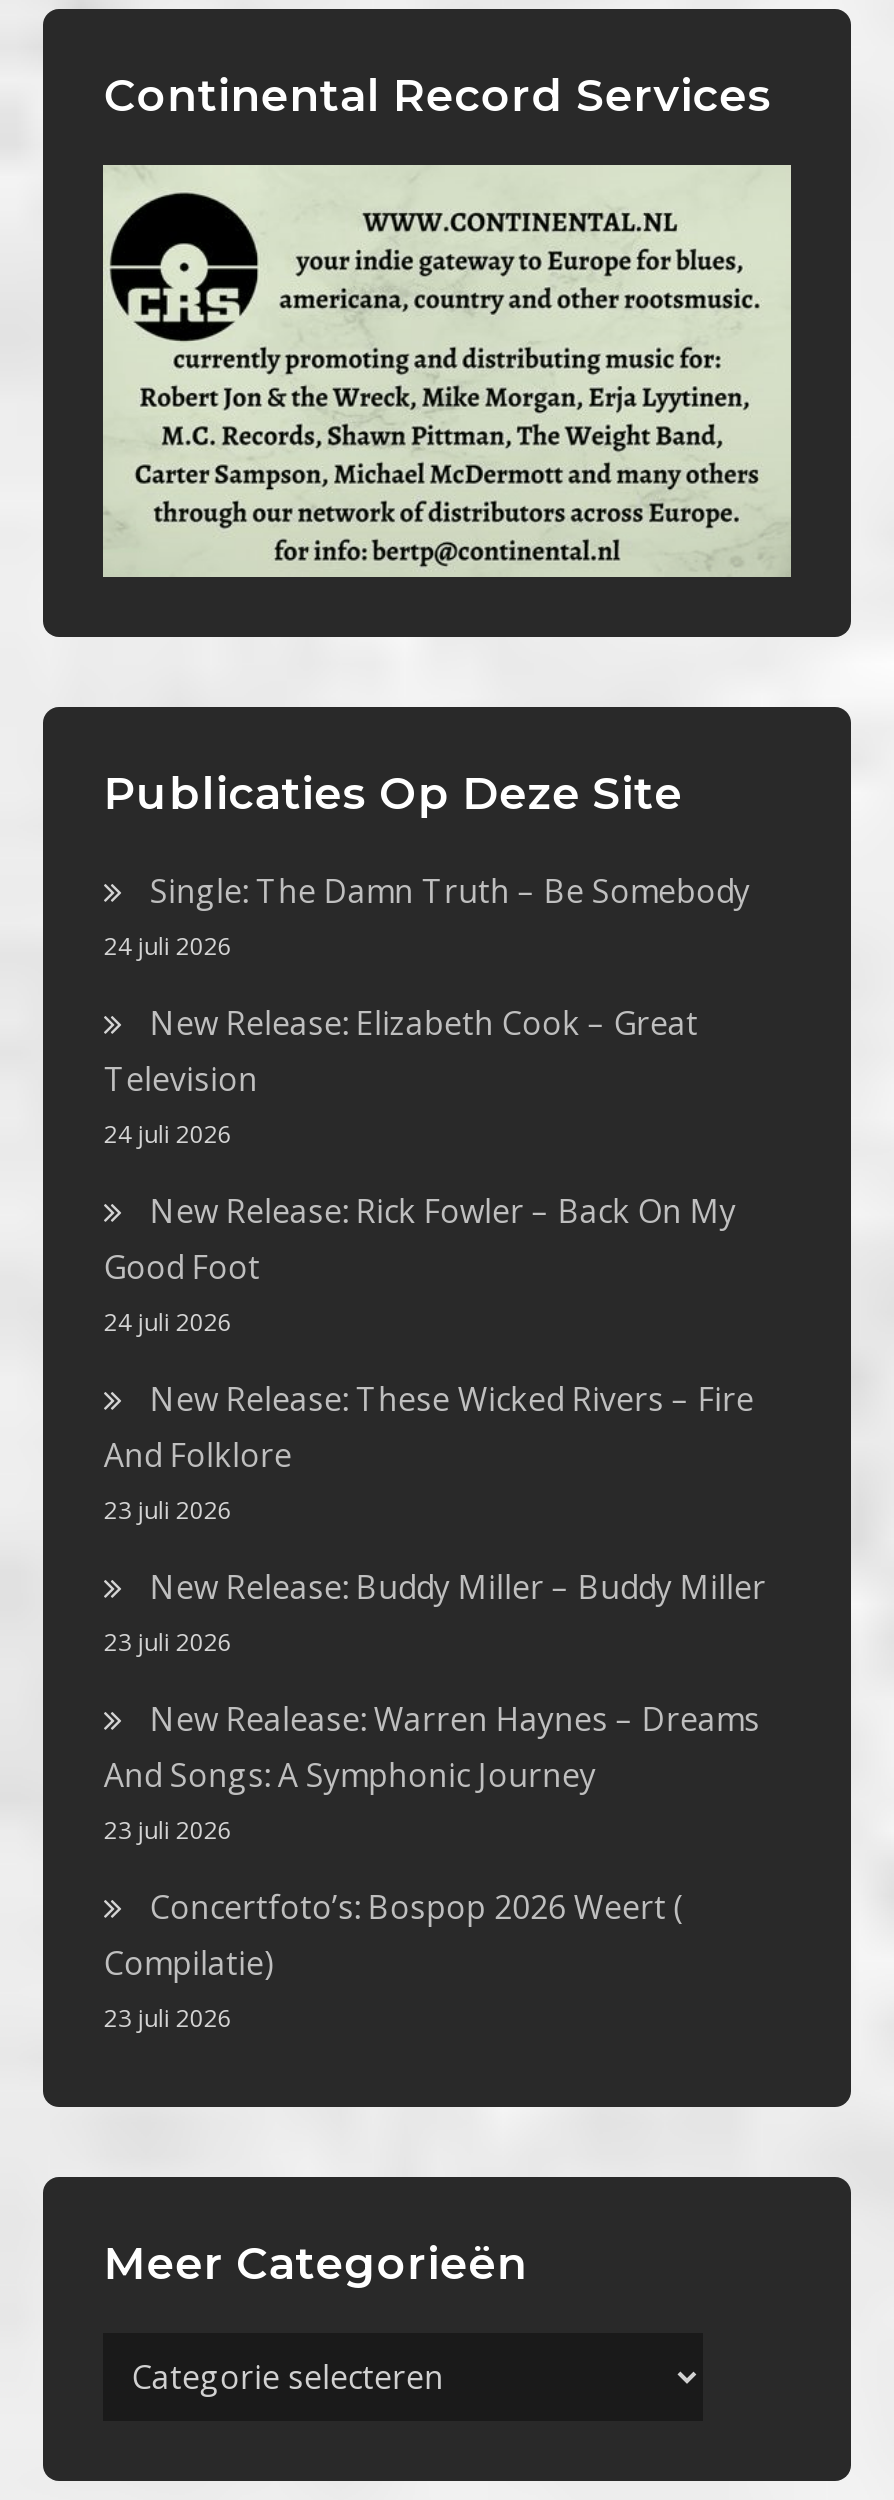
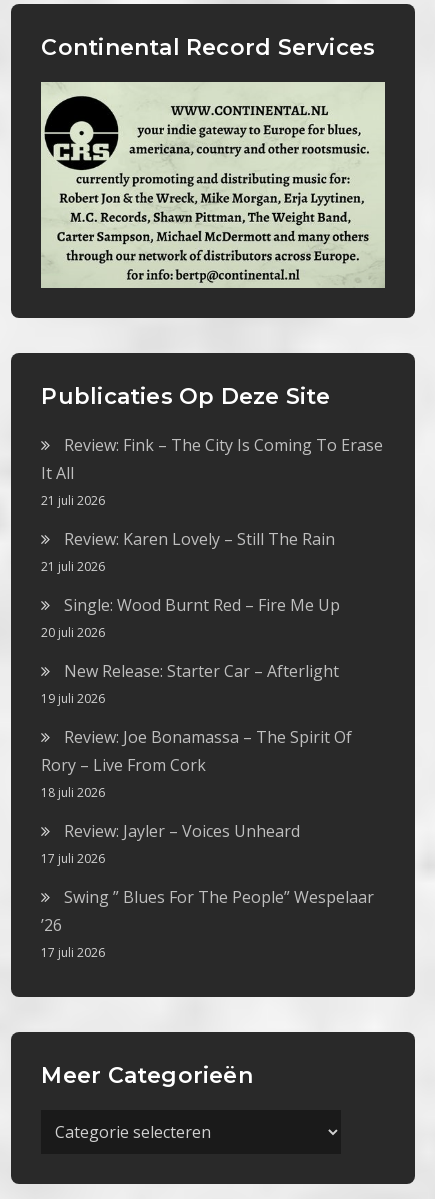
- Single: The Damn Truth – Be Somebody
- 24 juli 2026
+ Review: Fink – The City Is Coming To Erase
+ It All
+ 21 juli 2026

- New Release: Elizabeth Cook – Great
- Television
- 24 juli 2026
+ Review: Karen Lovely – Still The Rain
+ 21 juli 2026

- New Release: Rick Fowler – Back On My
- Good Foot
- 24 juli 2026
+ Single: Wood Burnt Red – Fire Me Up
+ 20 juli 2026

- New Release: These Wicked Rivers – Fire
- And Folklore
- 23 juli 2026
+ New Release: Starter Car – Afterlight
+ 19 juli 2026

- New Release: Buddy Miller – Buddy Miller
- 23 juli 2026
+ Review: Joe Bonamassa – The Spirit Of
+ Rory – Live From Cork
+ 18 juli 2026

- New Realease: Warren Haynes – Dreams
- And Songs: A Symphonic Journey
- 23 juli 2026
+ Review: Jayler – Voices Unheard
+ 17 juli 2026

- Concertfoto’s: Bospop 2026 Weert (
- Compilatie)
- 23 juli 2026
+ Swing ” Blues For The People” Wespelaar
+ ’26
+ 17 juli 2026
